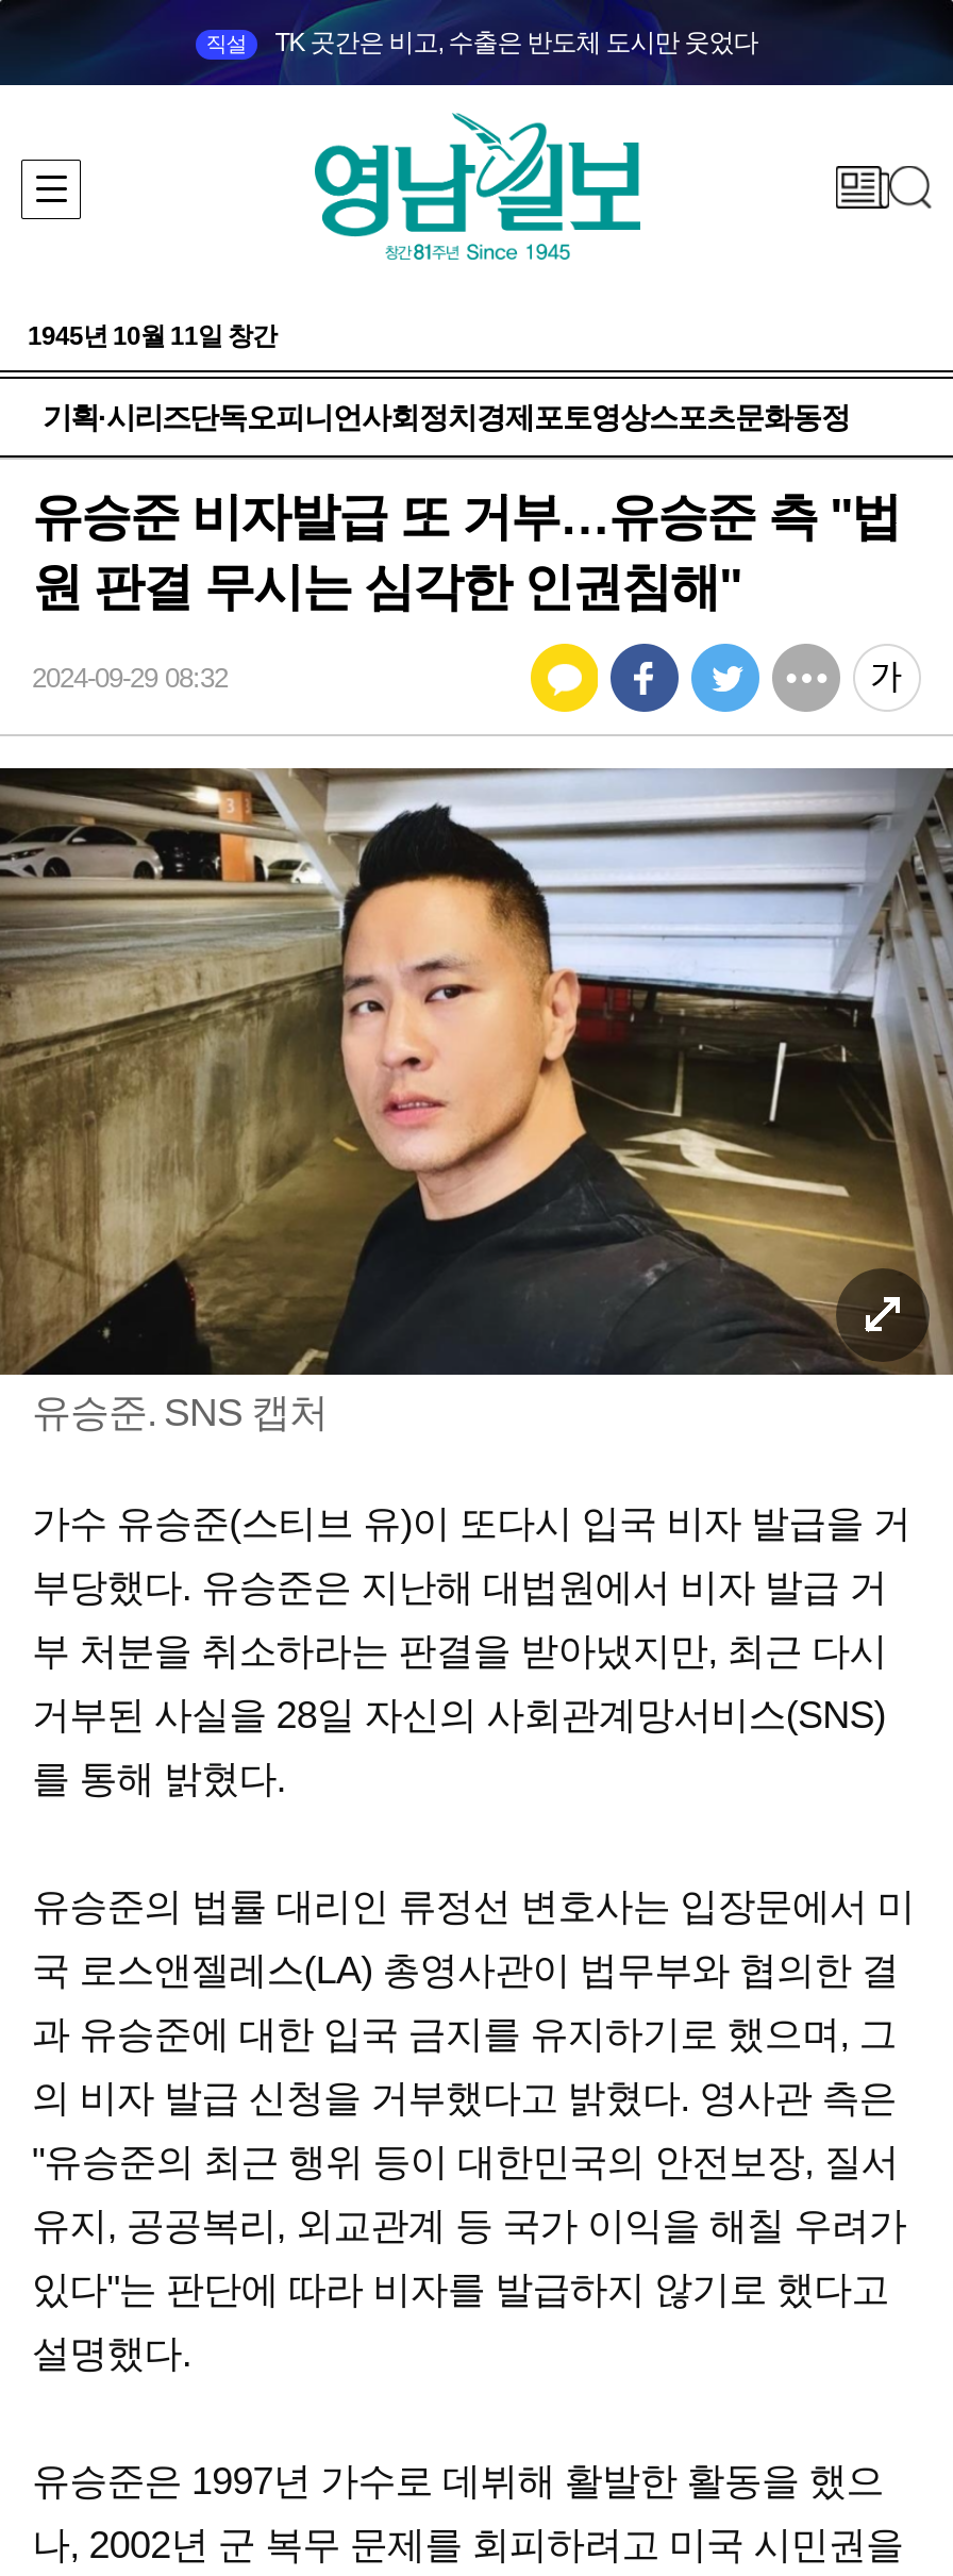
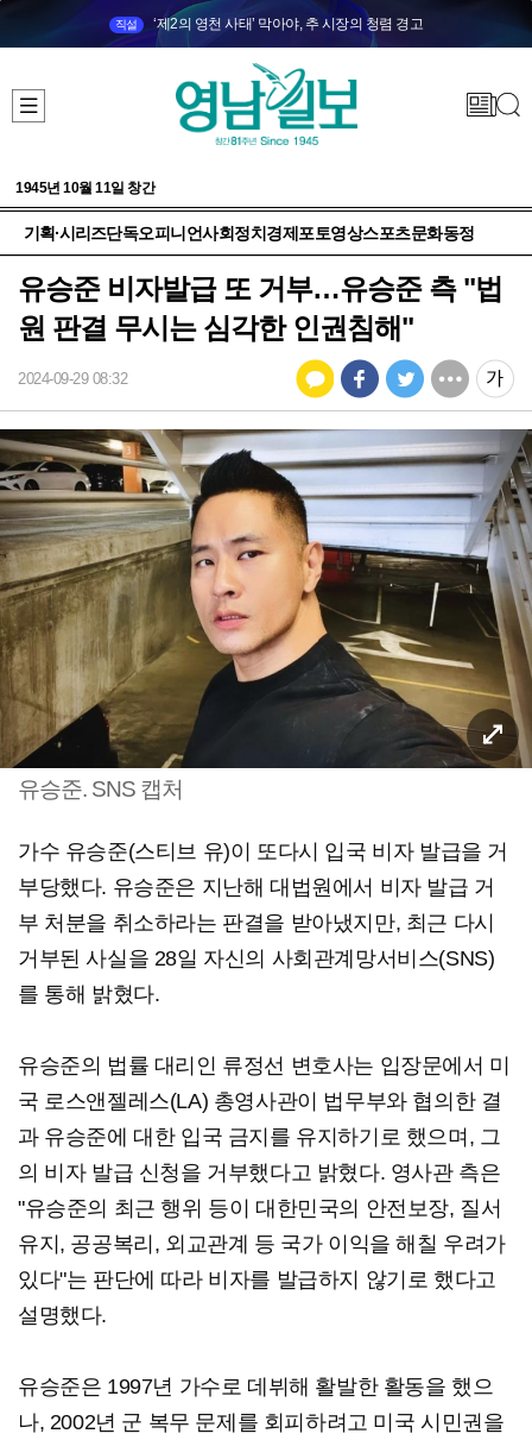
- TK 곳간은 비고, 수출은 반도체 도시만 웃었다
+ ‘제2의 영천 사태’ 막아야, 추 시장의 청렴 경고
